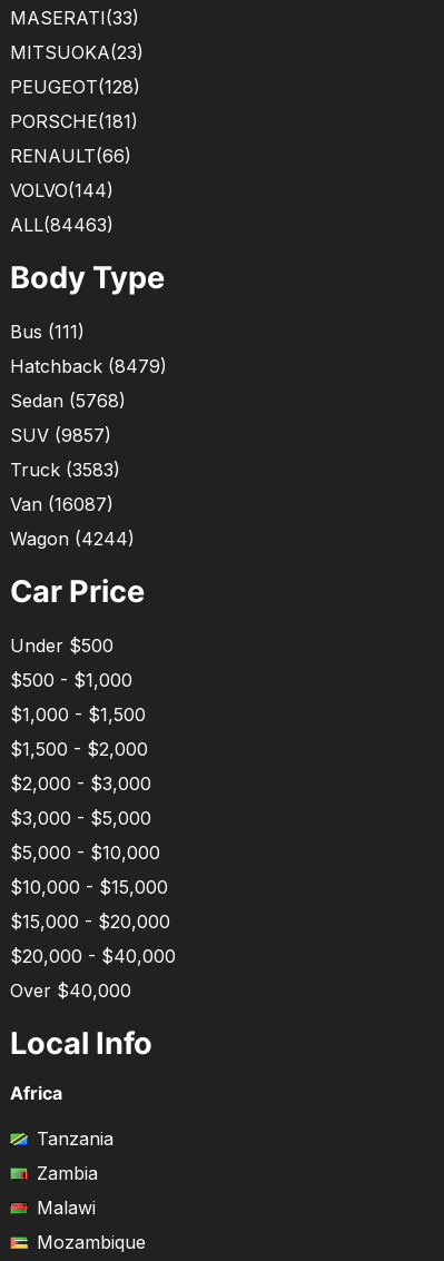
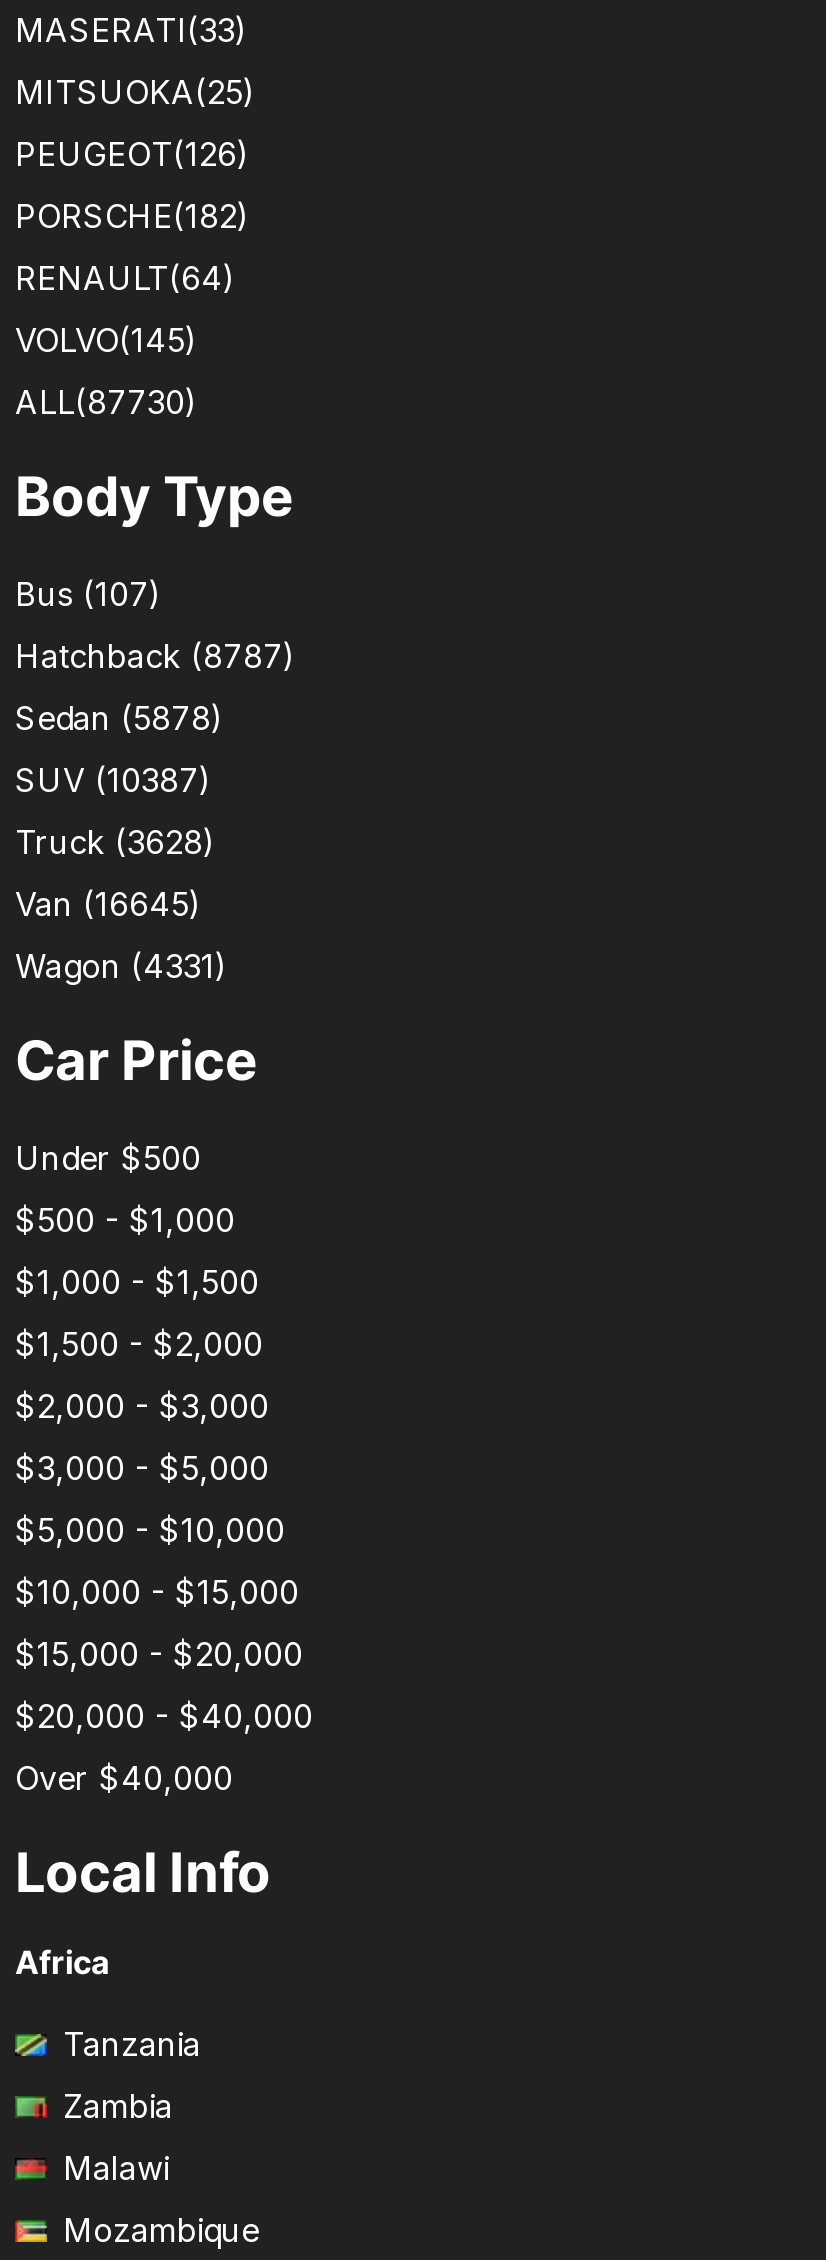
- MITSUOKA(23)
+ MITSUOKA(25)

- PEUGEOT(128)
+ PEUGEOT(126)

- PORSCHE(181)
+ PORSCHE(182)

- RENAULT(66)
+ RENAULT(64)

- VOLVO(144)
+ VOLVO(145)

- ALL(84463)
+ ALL(87730)

- Bus (111)
+ Bus (107)

- Hatchback (8479)
+ Hatchback (8787)

- Sedan (5768)
+ Sedan (5878)

- SUV (9857)
+ SUV (10387)

- Truck (3583)
+ Truck (3628)

- Van (16087)
+ Van (16645)

- Wagon (4244)
+ Wagon (4331)
